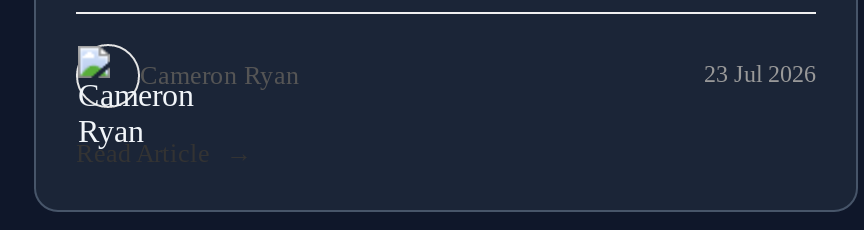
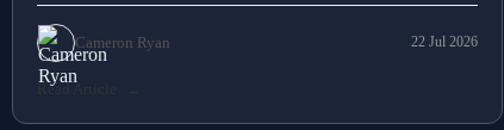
- 23 Jul 2026
+ 22 Jul 2026
